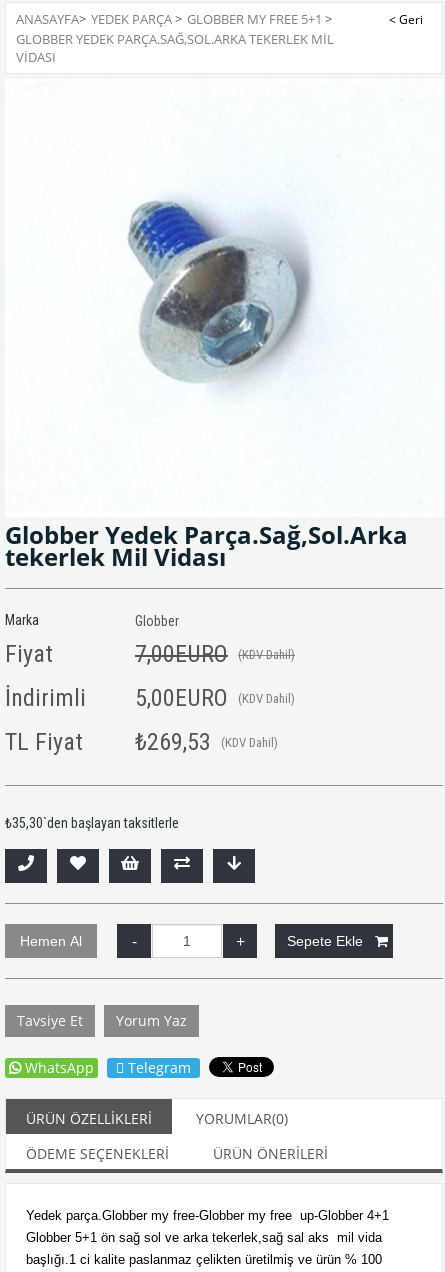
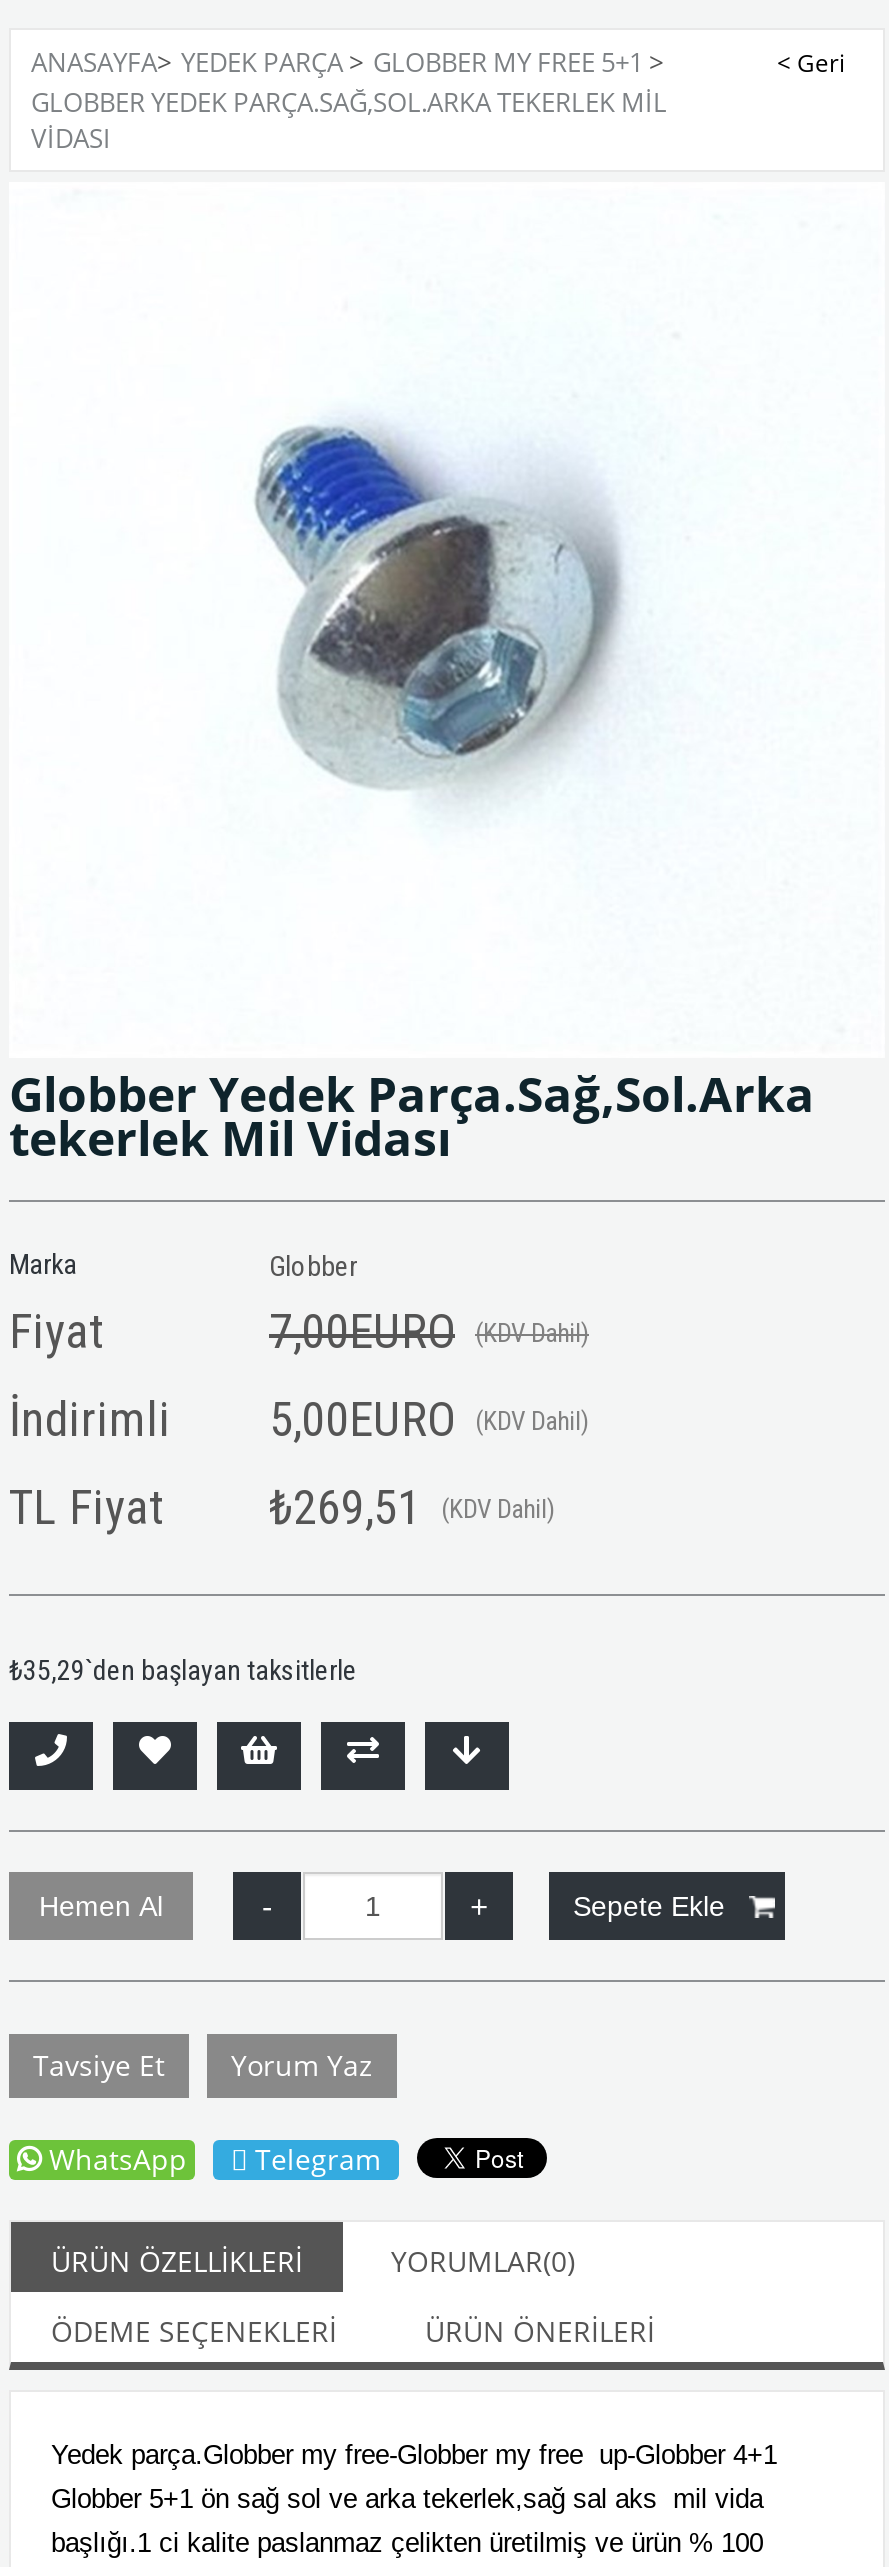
- TL Fiyat ₺269,53 (KDV Dahil)
+ TL Fiyat ₺269,51 (KDV Dahil)

- ₺35,30`den başlayan taksitlerle
+ ₺35,29`den başlayan taksitlerle
